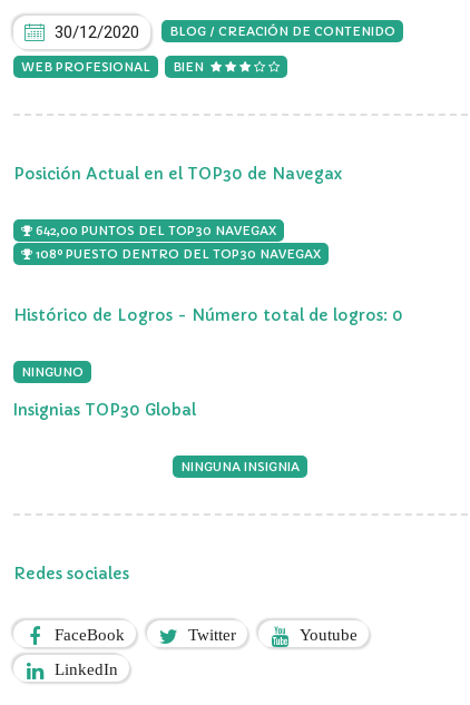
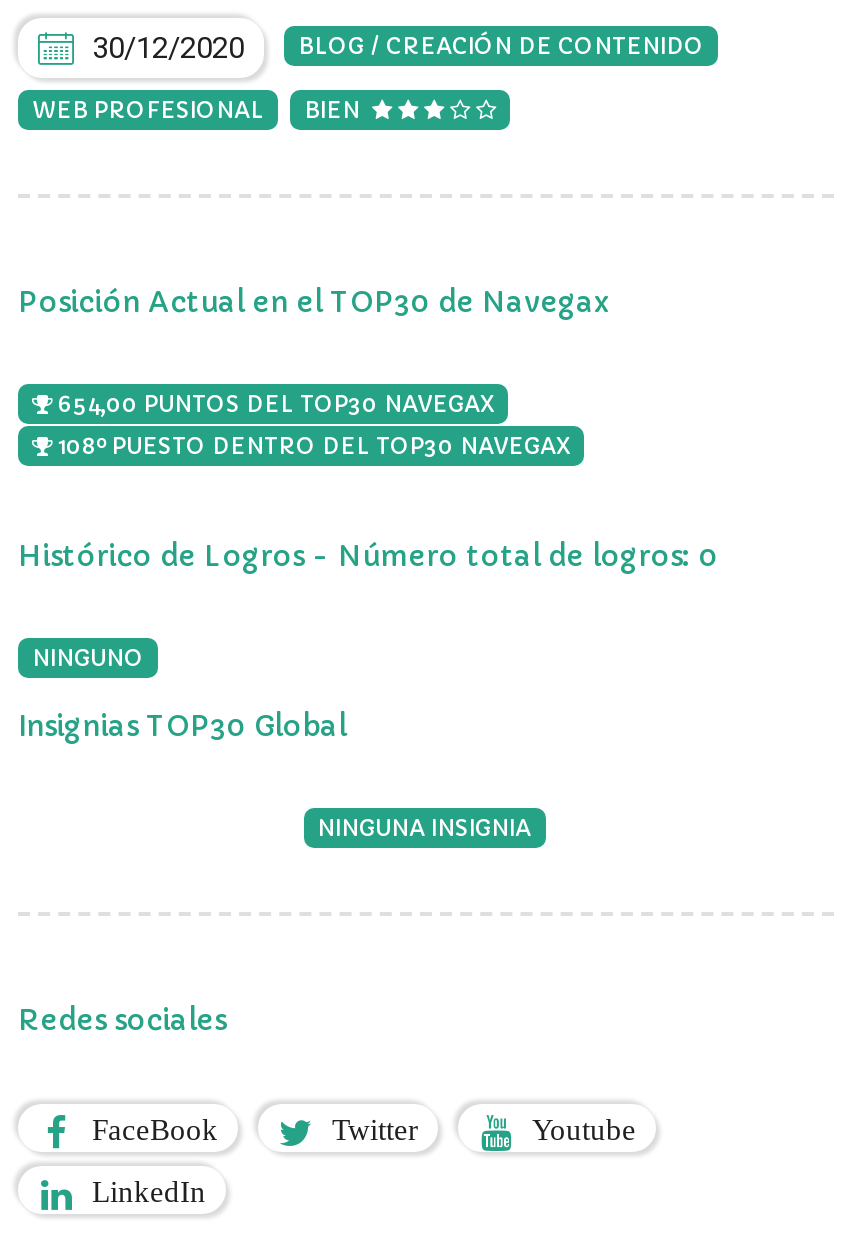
- 642,00 PUNTOS DEL TOP30 NAVEGAX
+ 654,00 PUNTOS DEL TOP30 NAVEGAX
